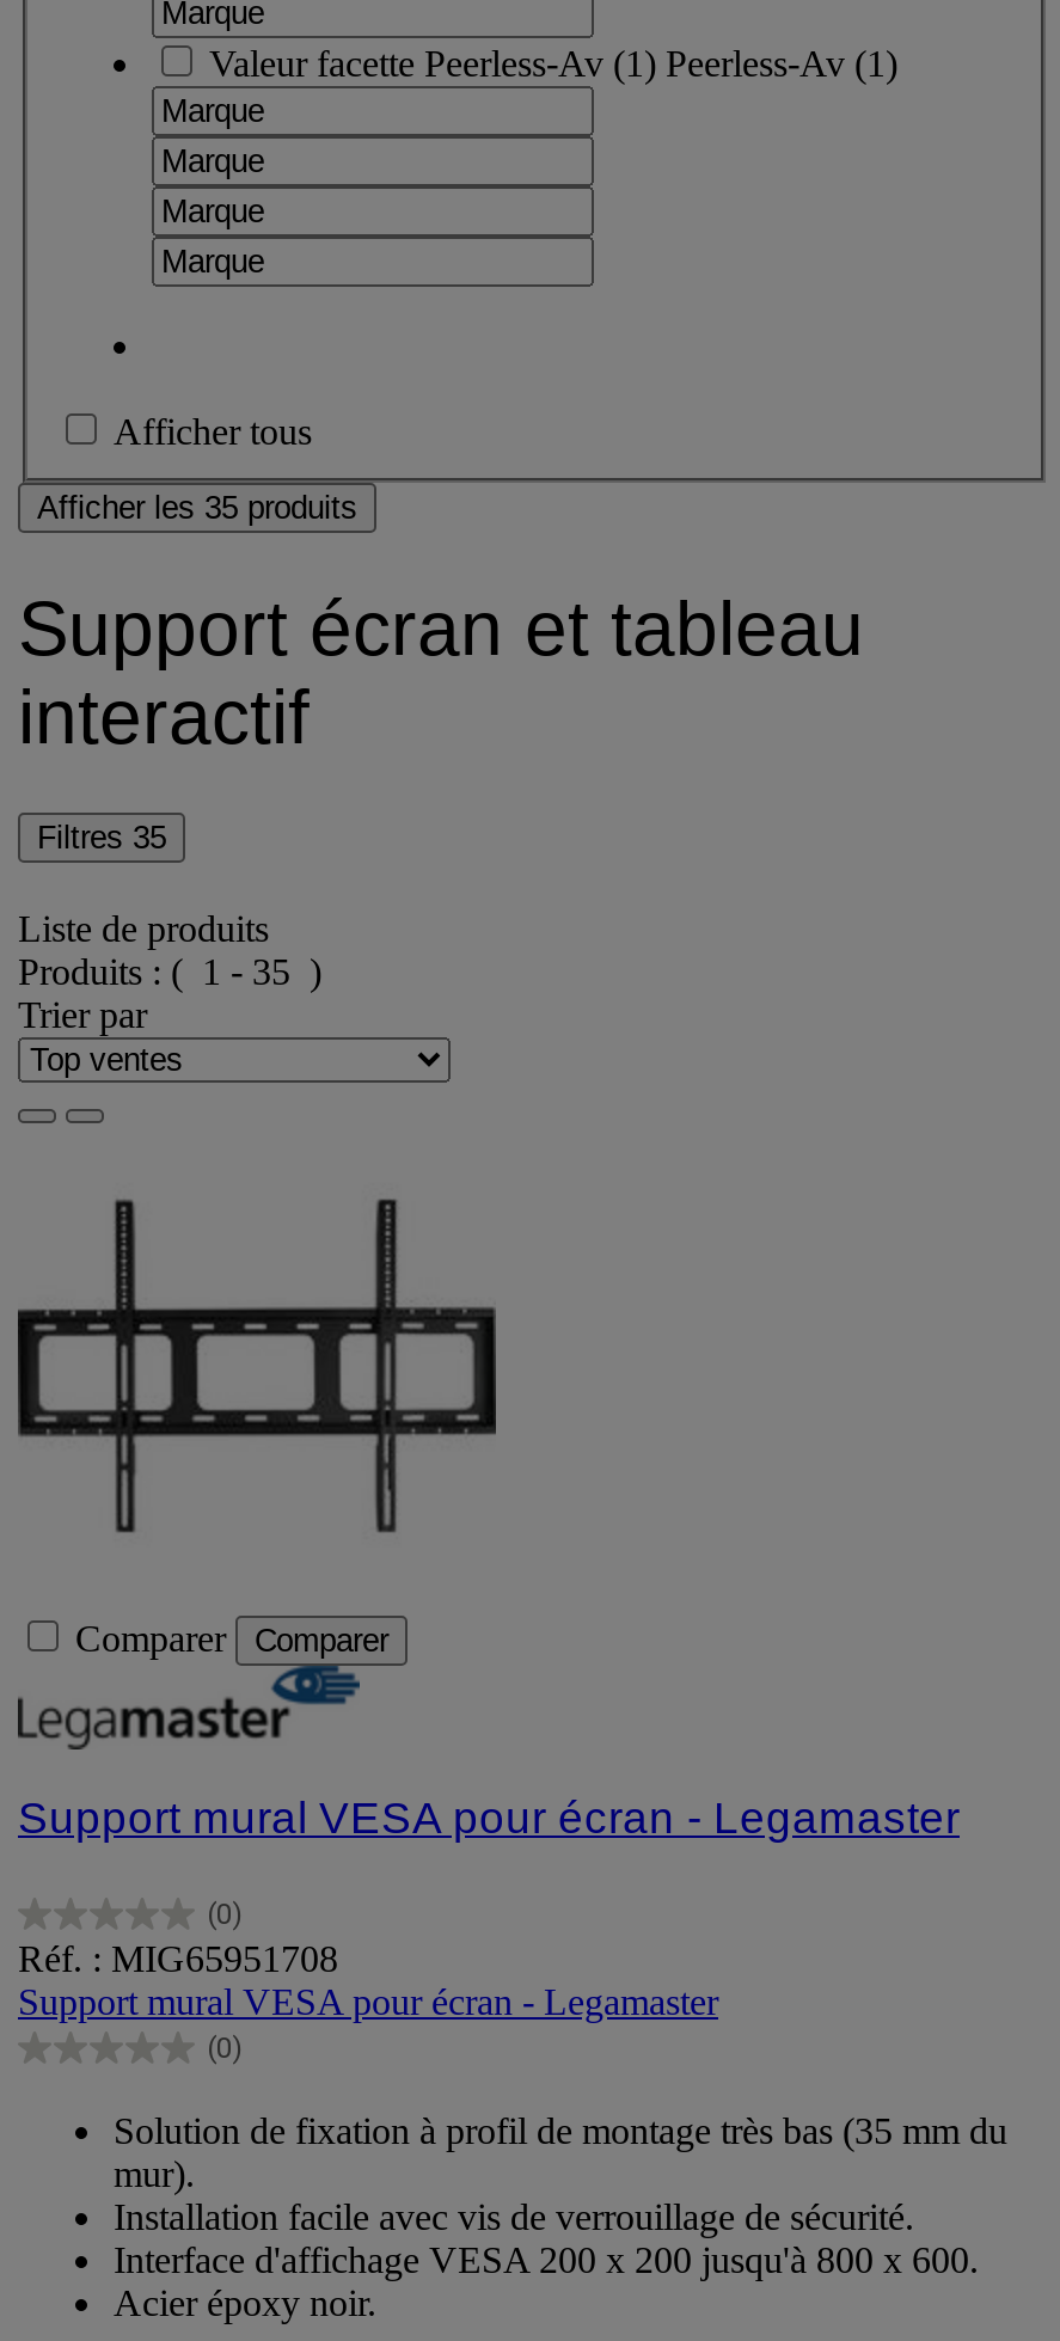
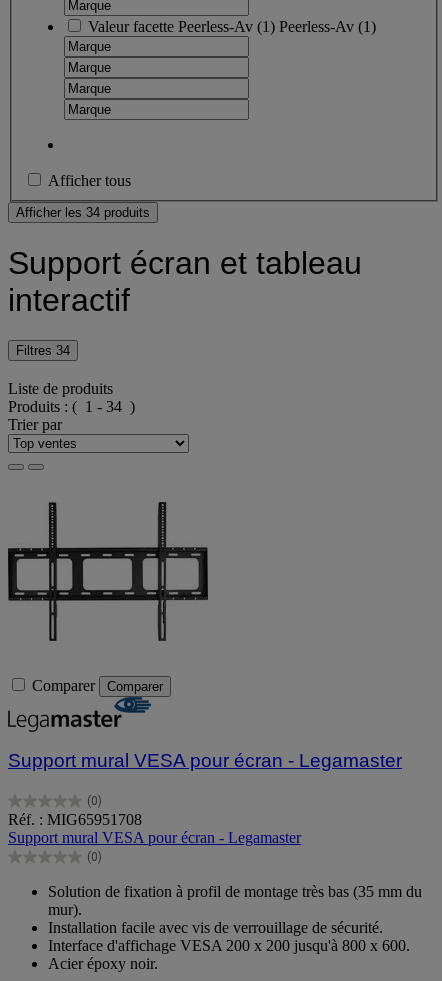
- Afficher les 35 produits
+ Afficher les 34 produits

- Filtres 35
+ Filtres 34

- Produits : ( 1 - 35 )
+ Produits : ( 1 - 34 )
